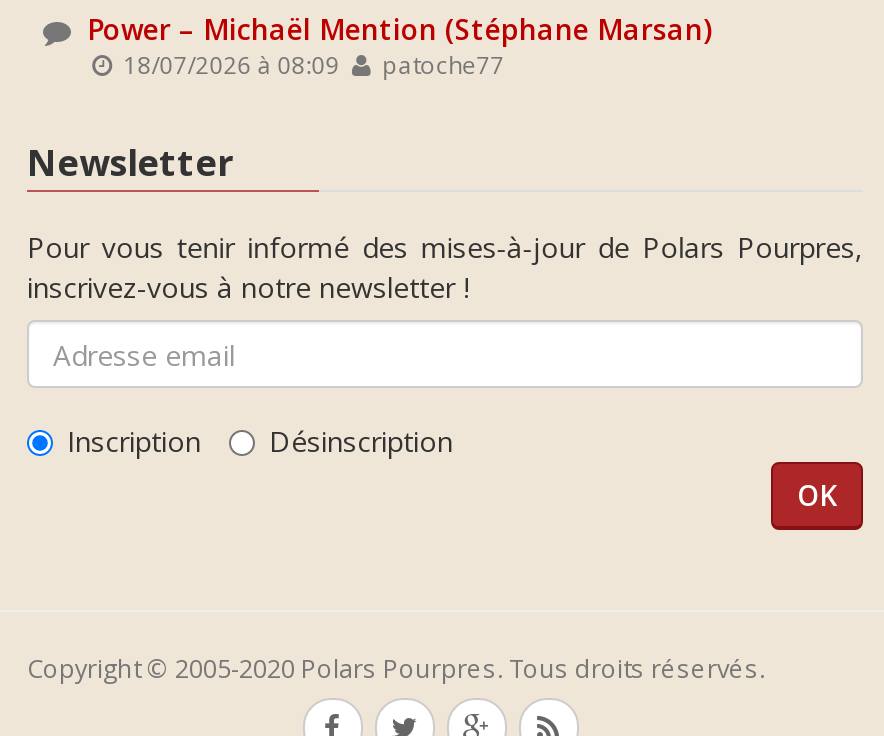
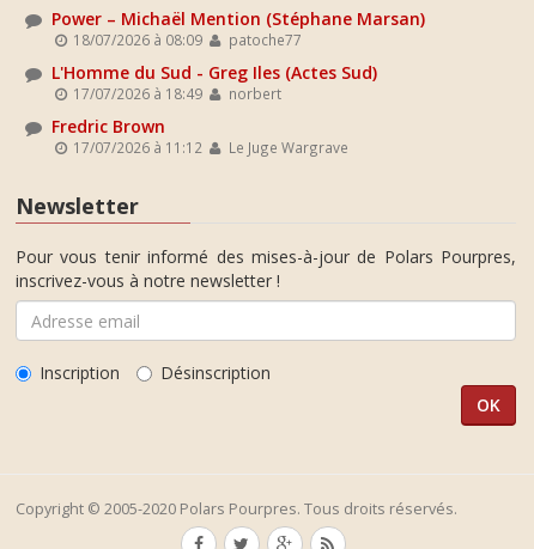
+ L'Homme du Sud - Greg Iles (Actes Sud)
+ 17/07/2026 à 18:49
+ norbert
+ Fredric Brown
+ 17/07/2026 à 11:12
+ Le Juge Wargrave
